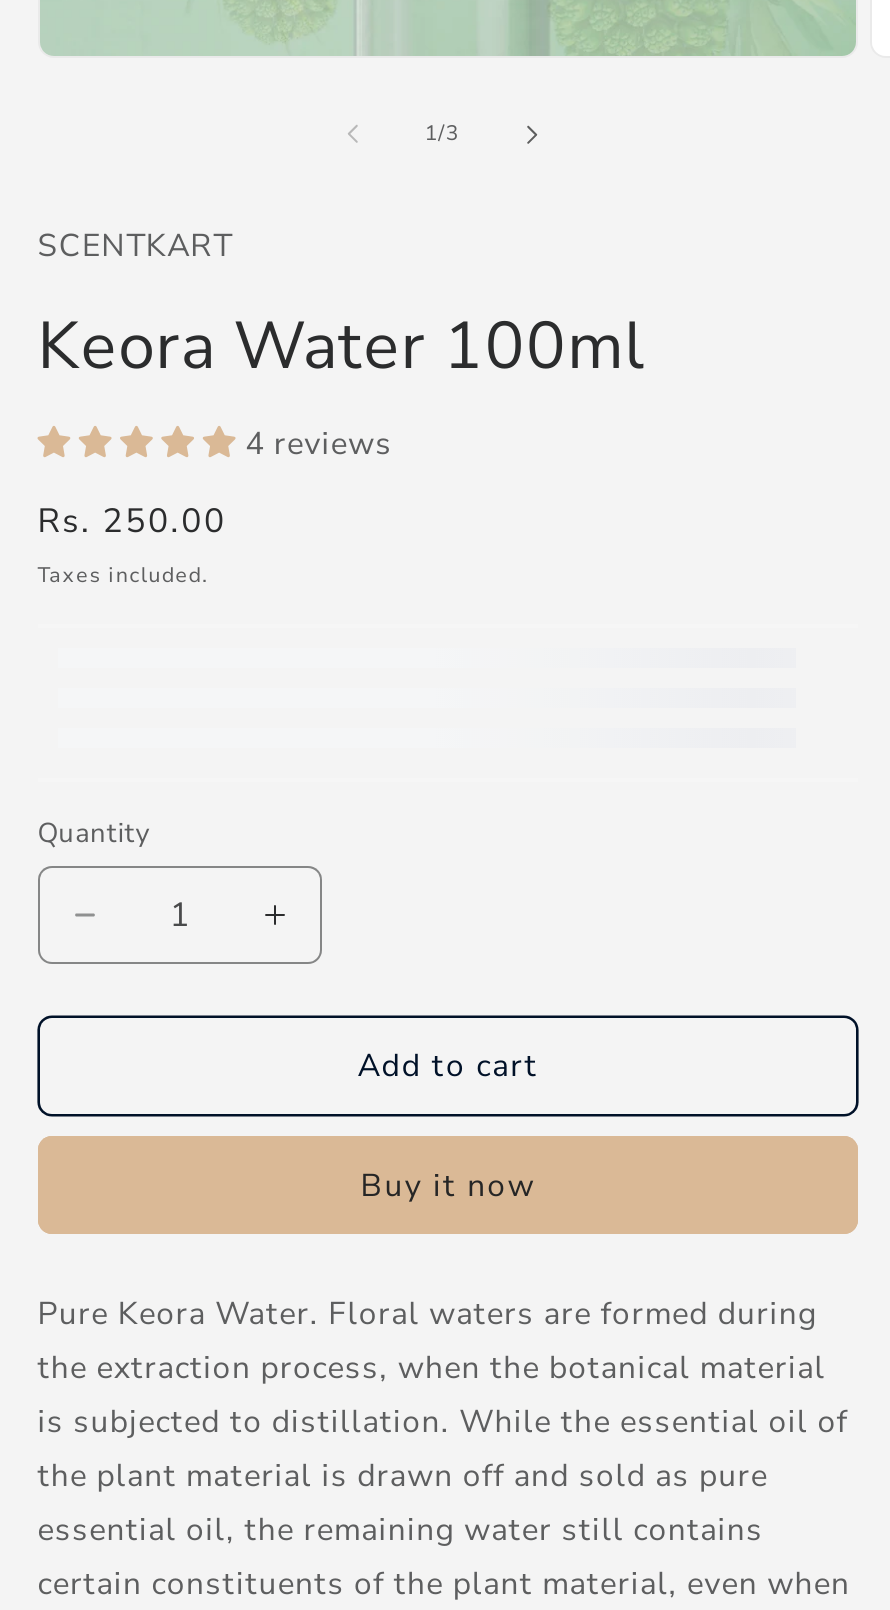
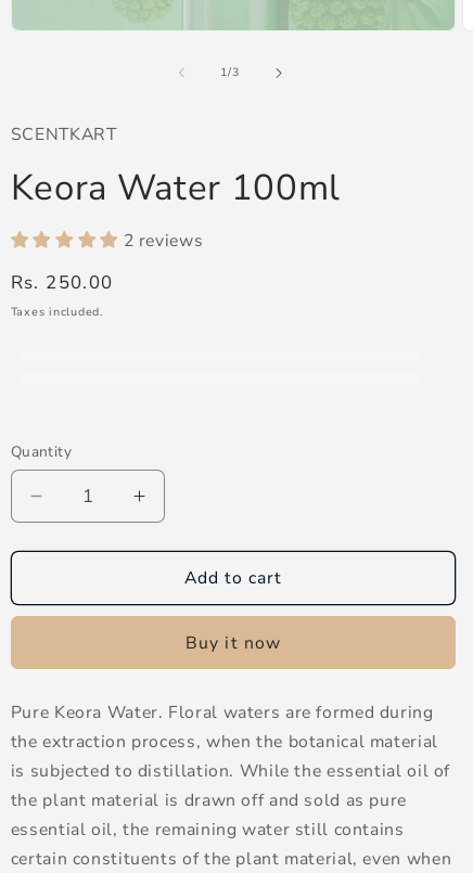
- 4 reviews
+ 2 reviews
